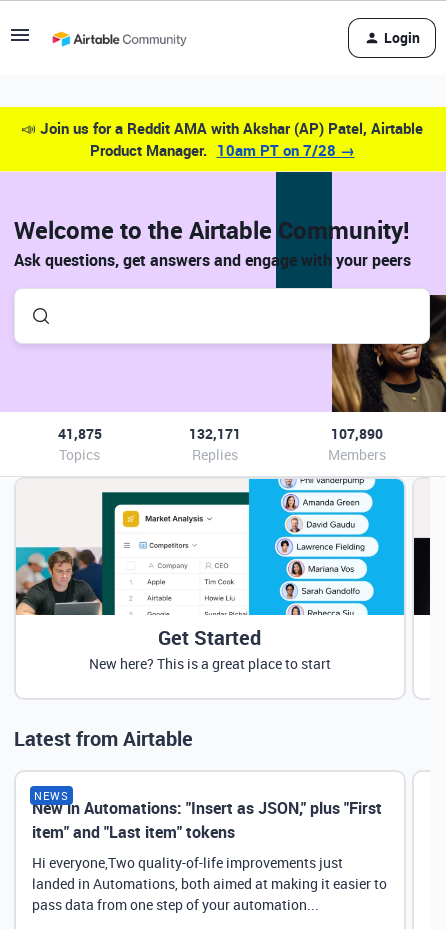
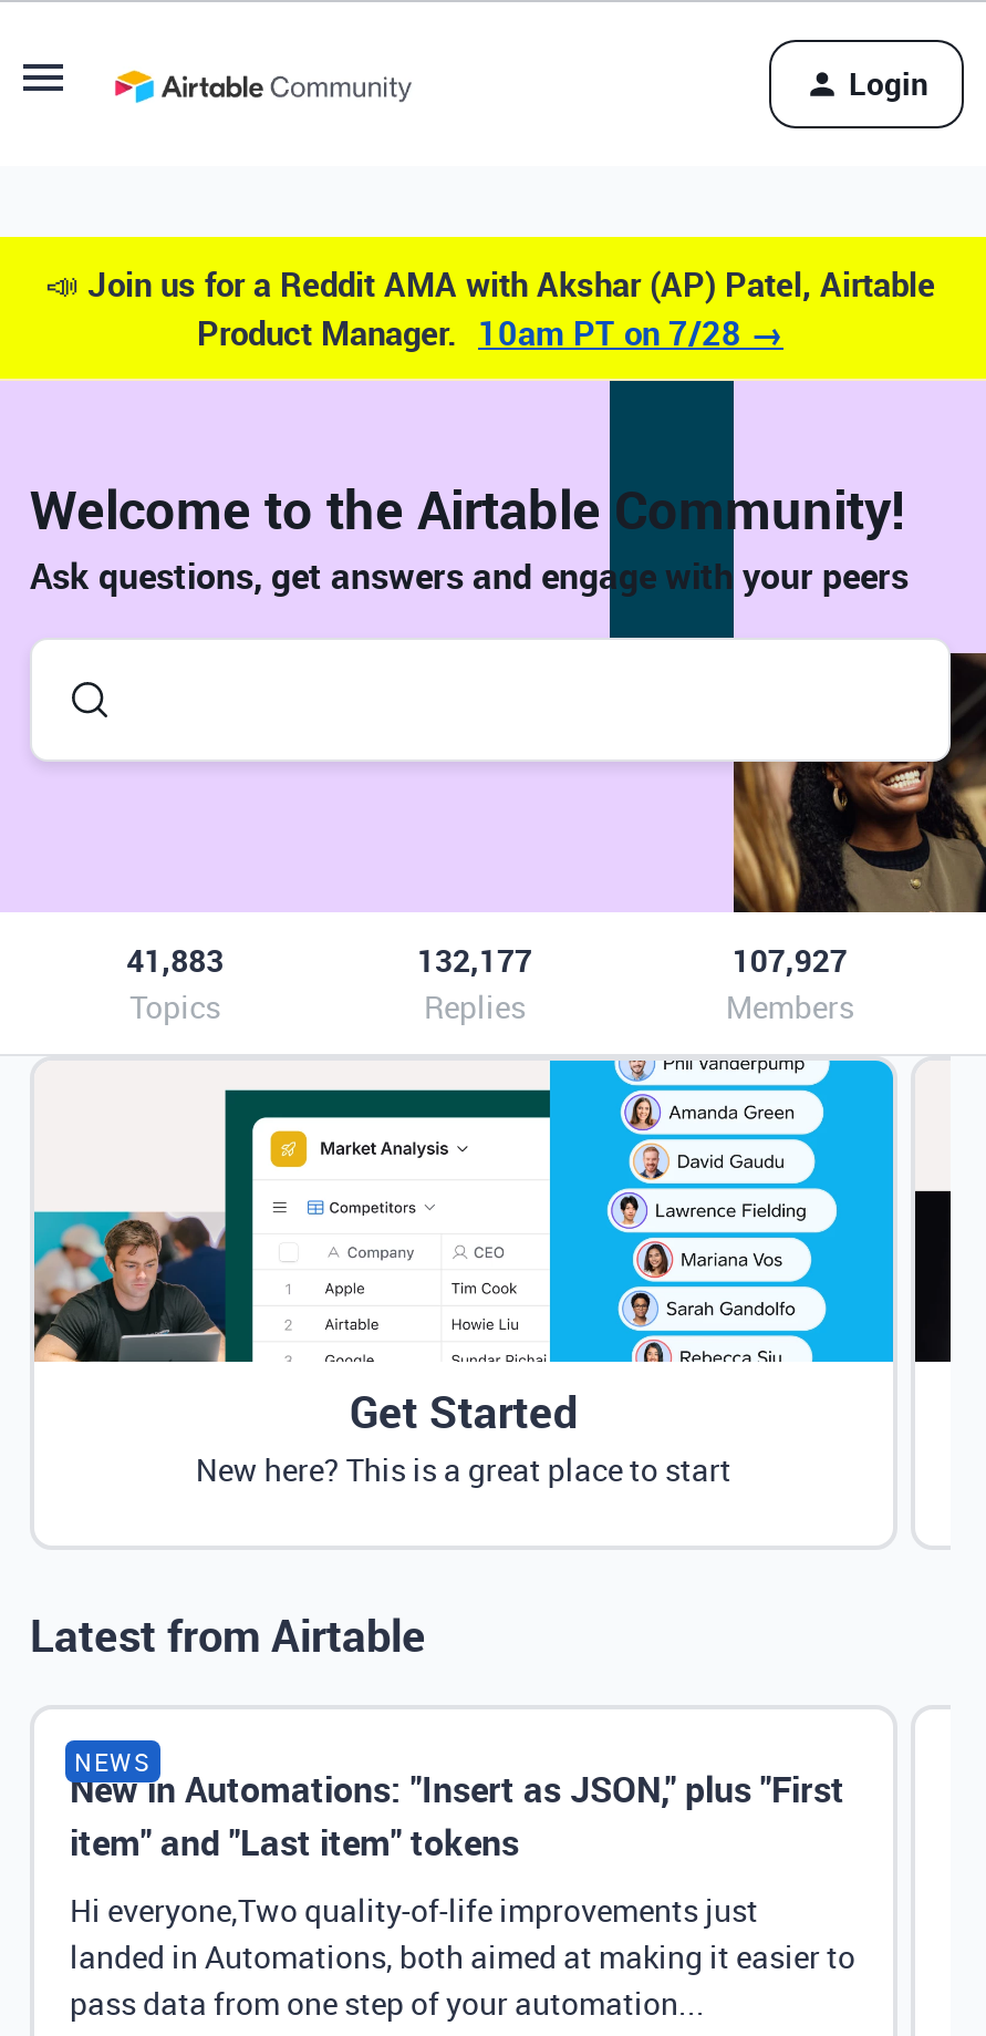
- 41,875
+ 41,883

- 132,171
+ 132,177

- 107,890
+ 107,927
